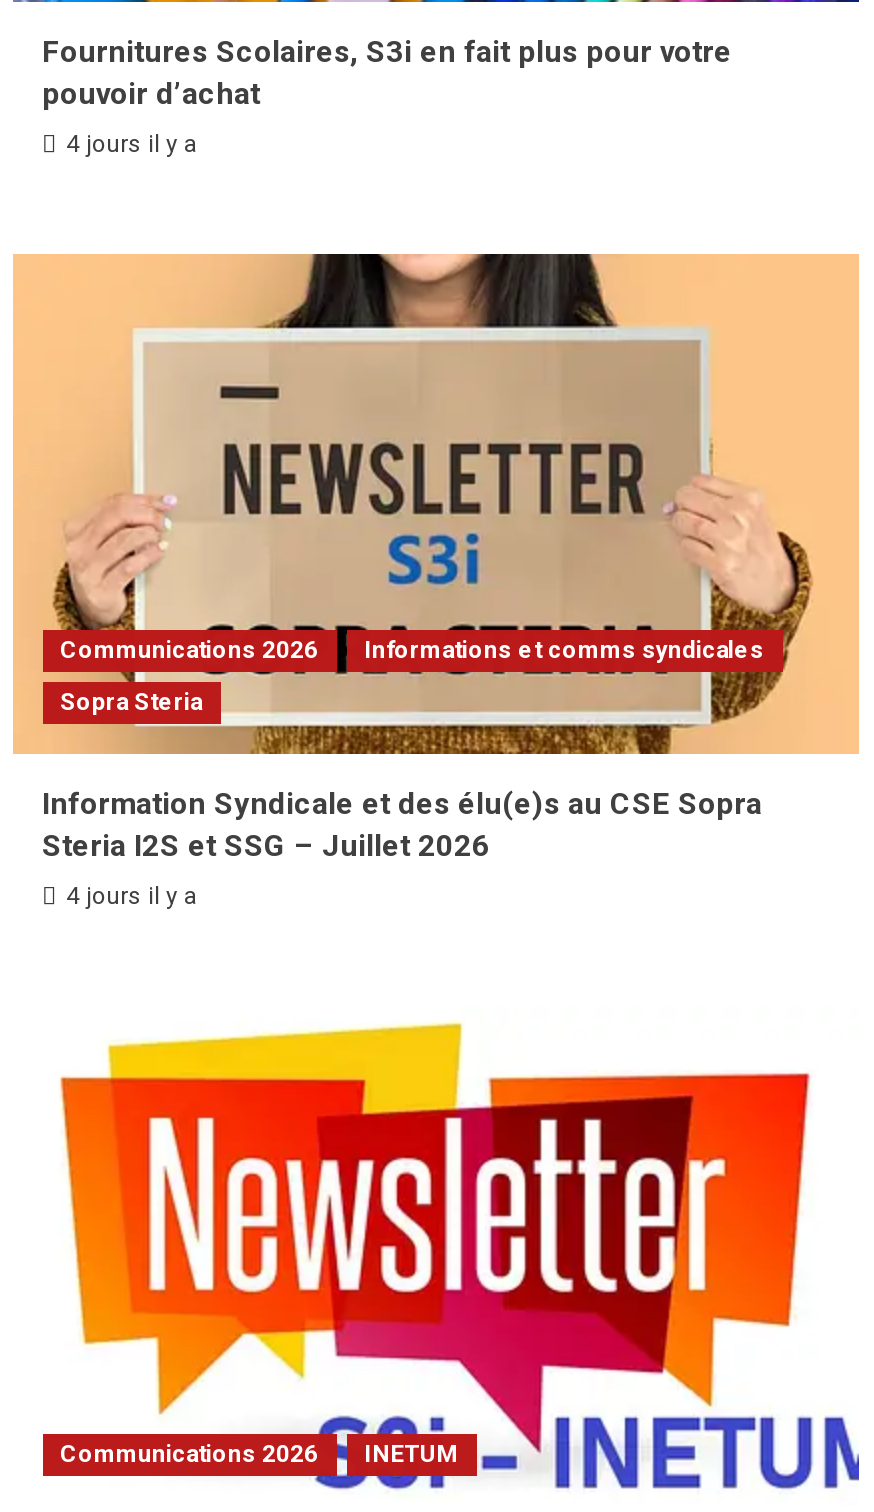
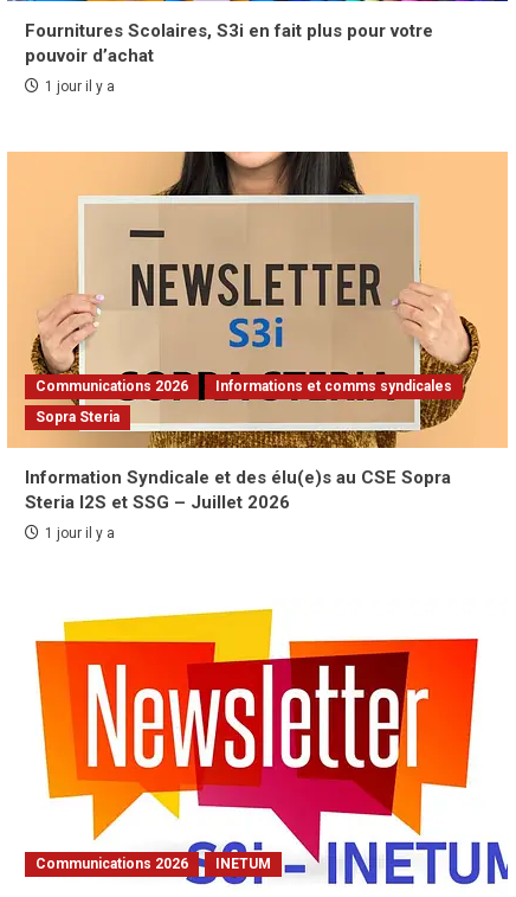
- 4 jours il y a
+ 1 jour il y a

- 4 jours il y a
+ 1 jour il y a
